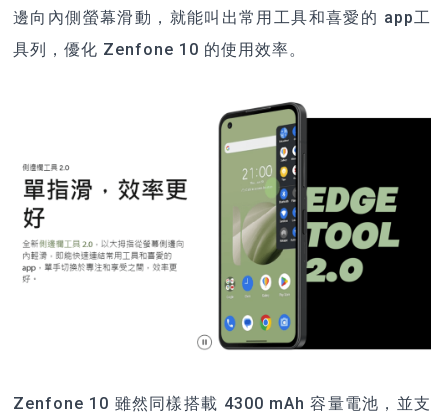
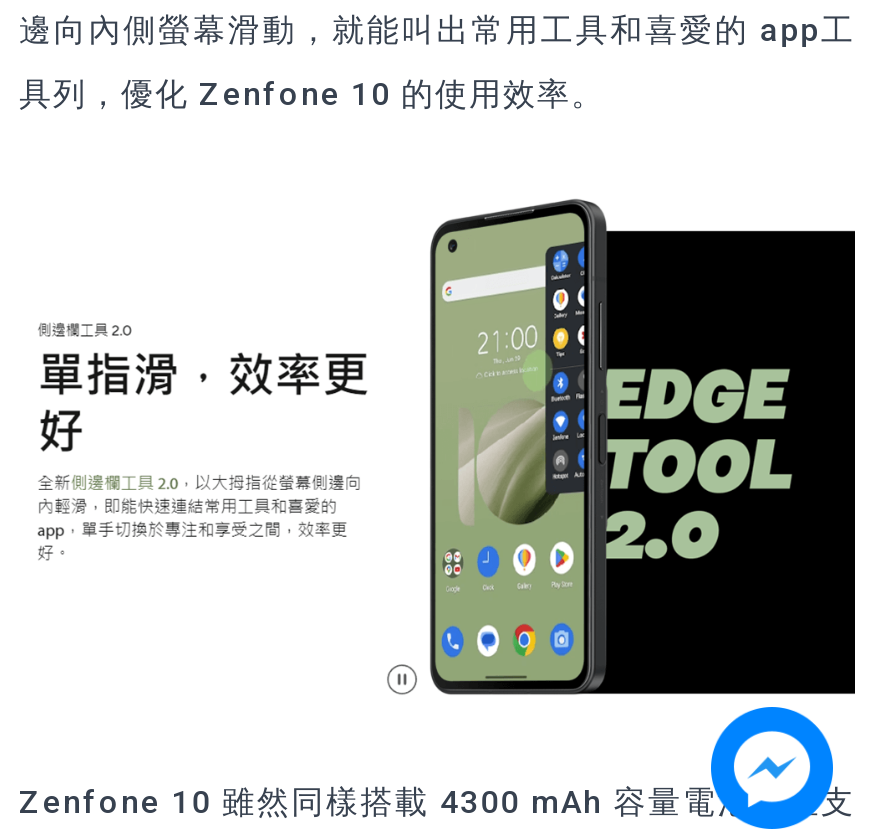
+ [image]
